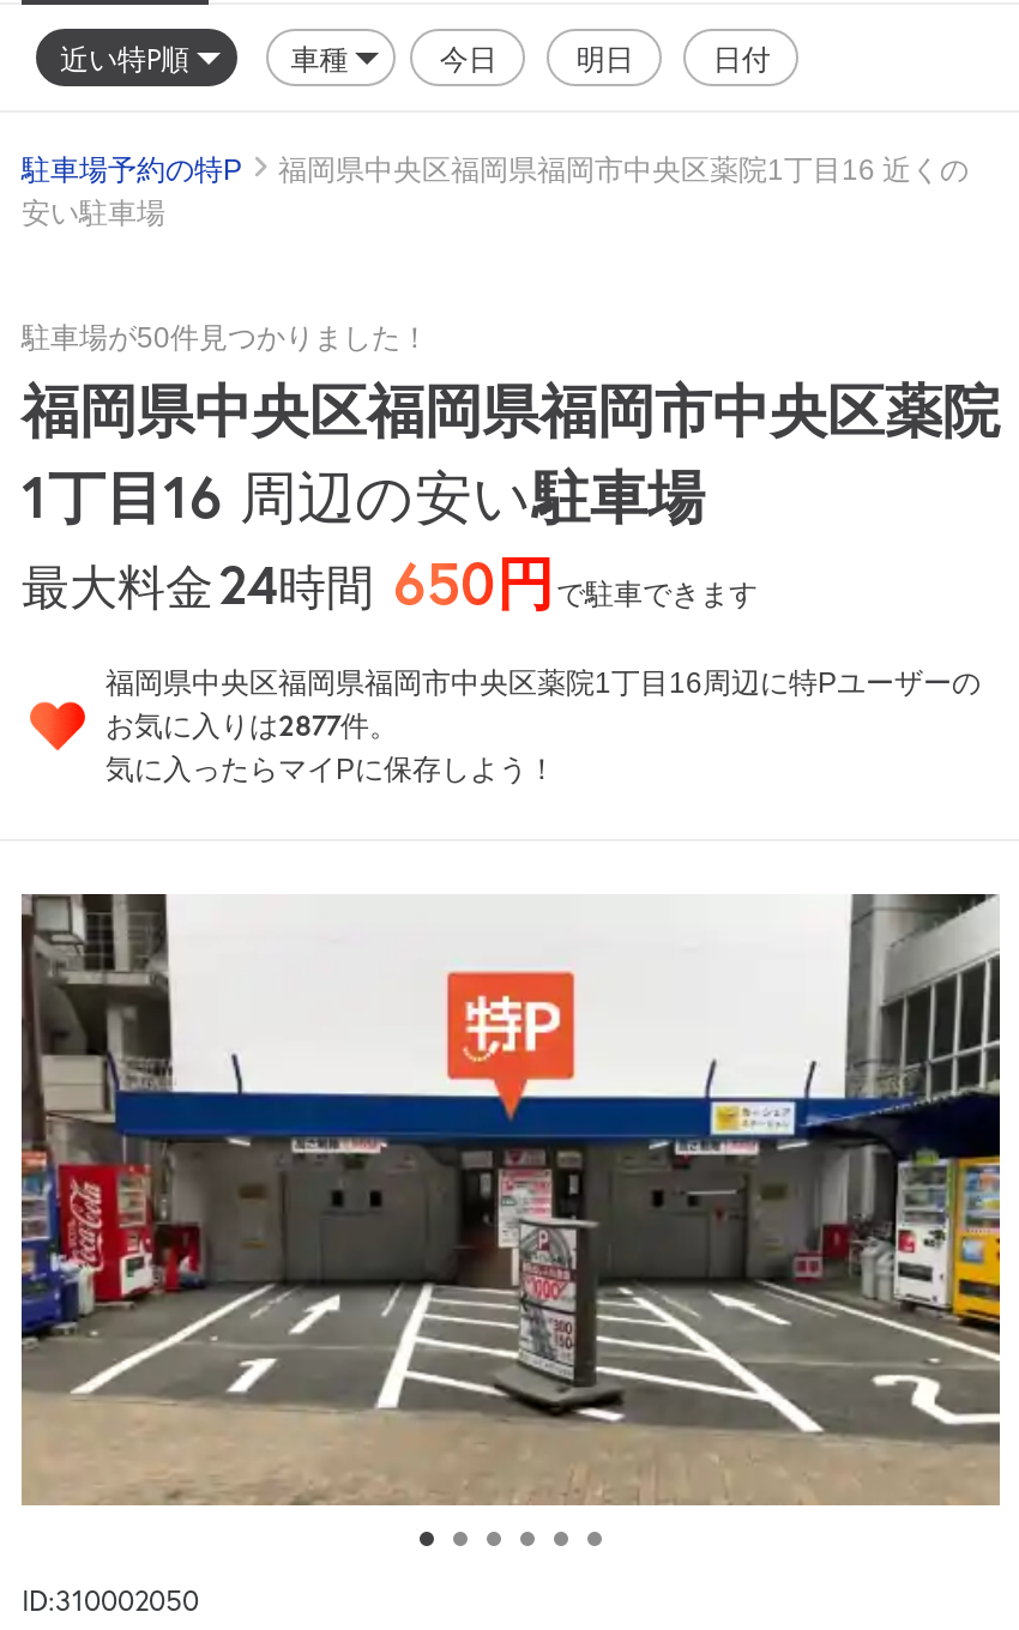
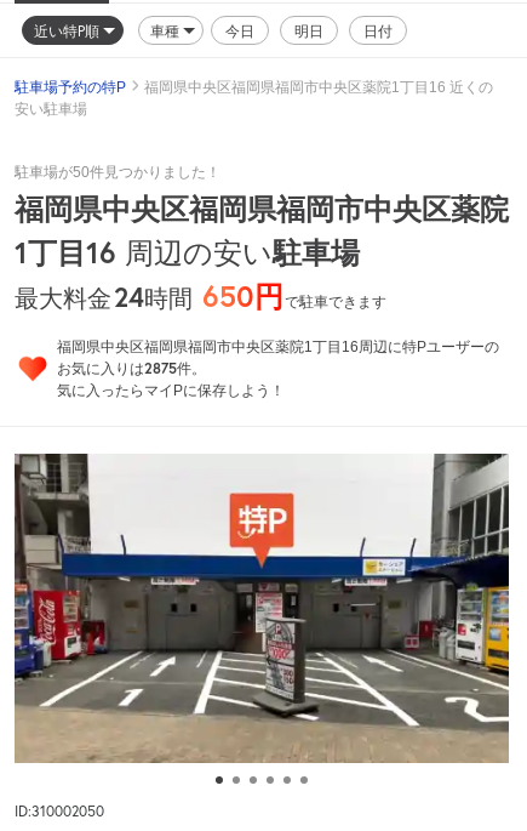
- お気に入りは2877件。
+ お気に入りは2875件。
